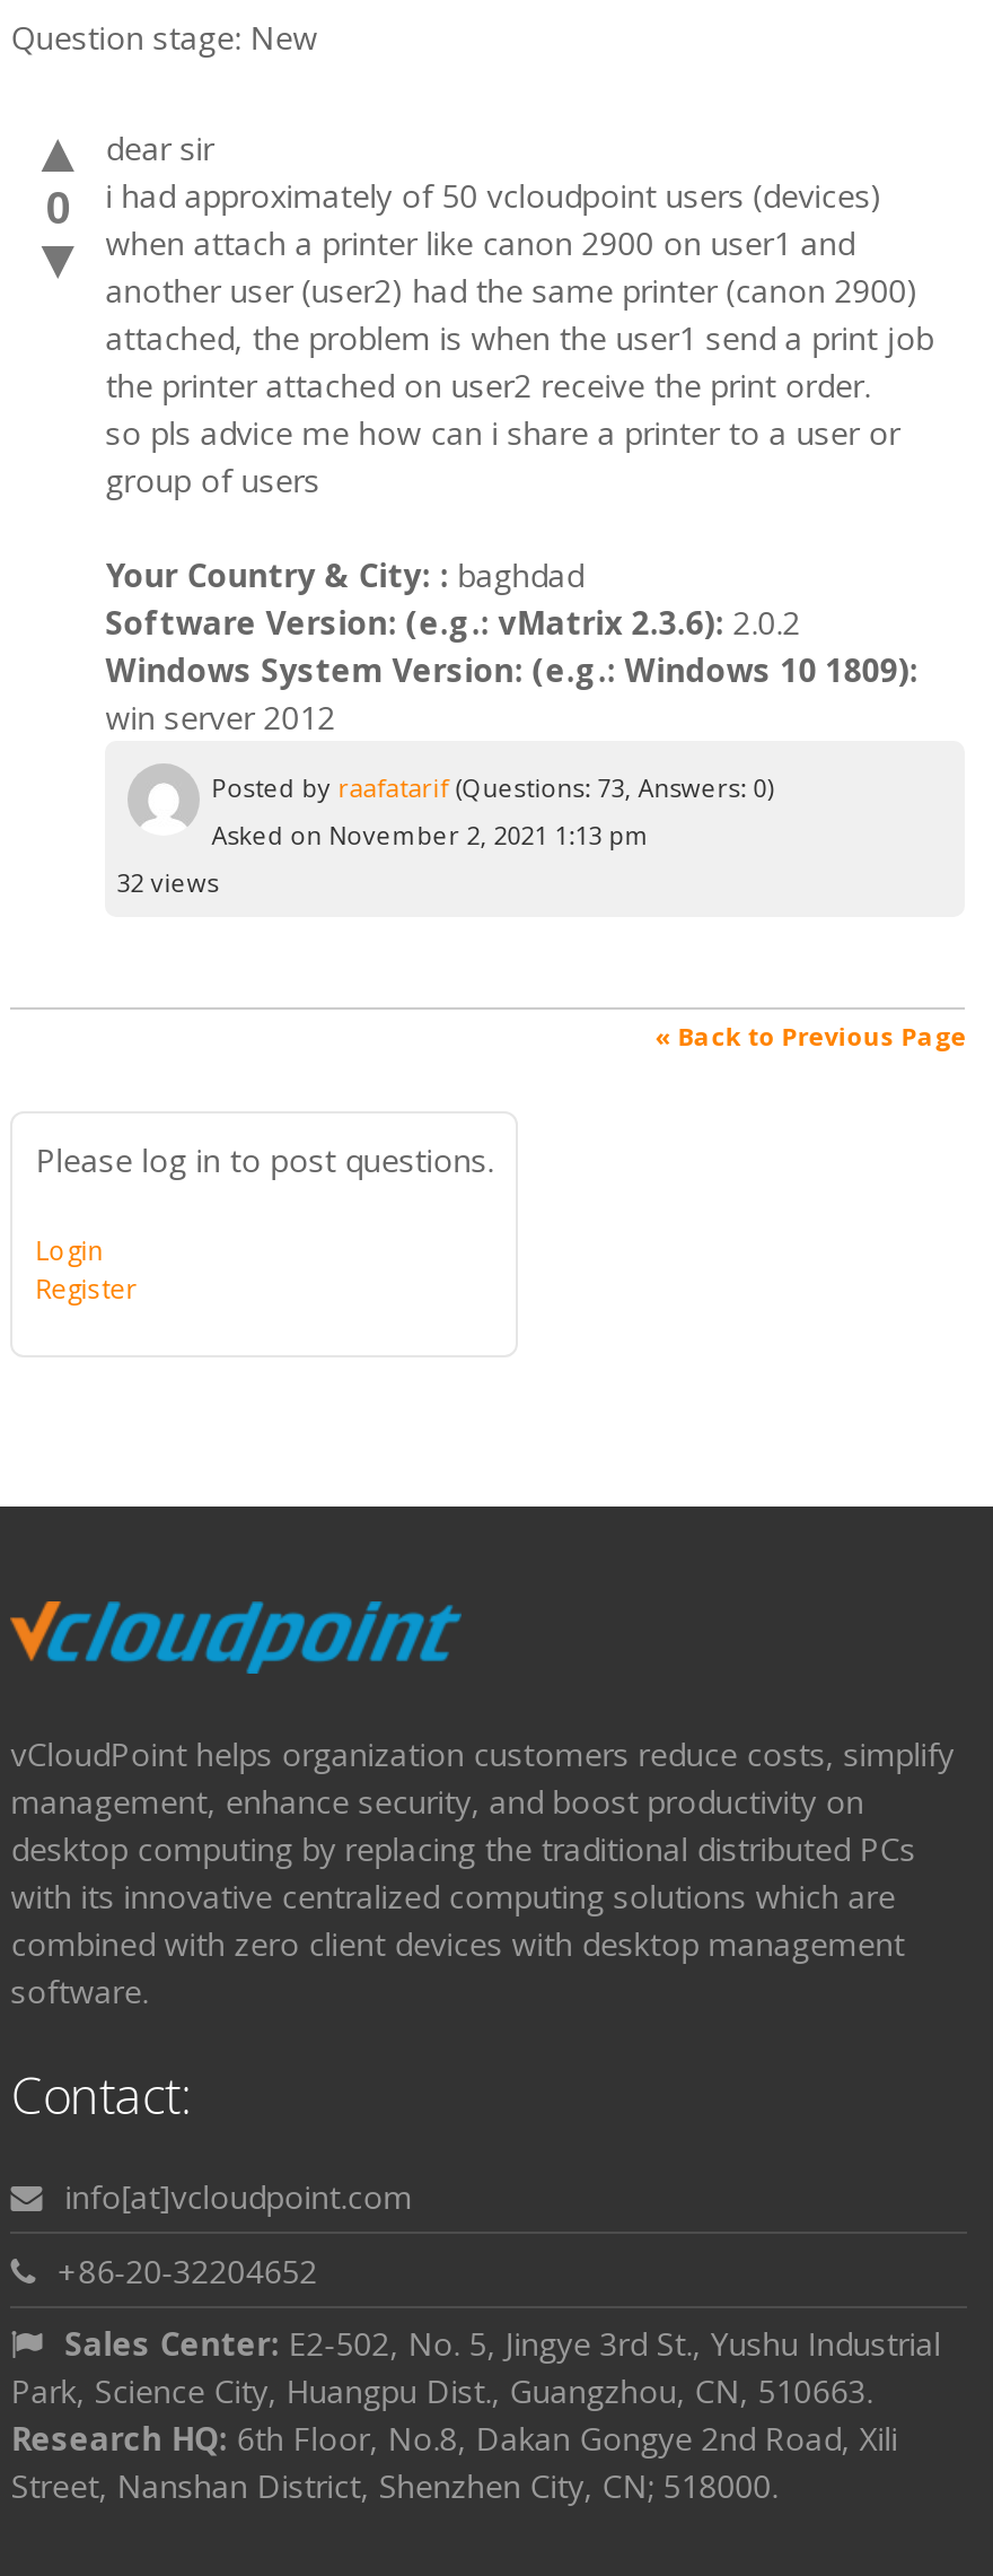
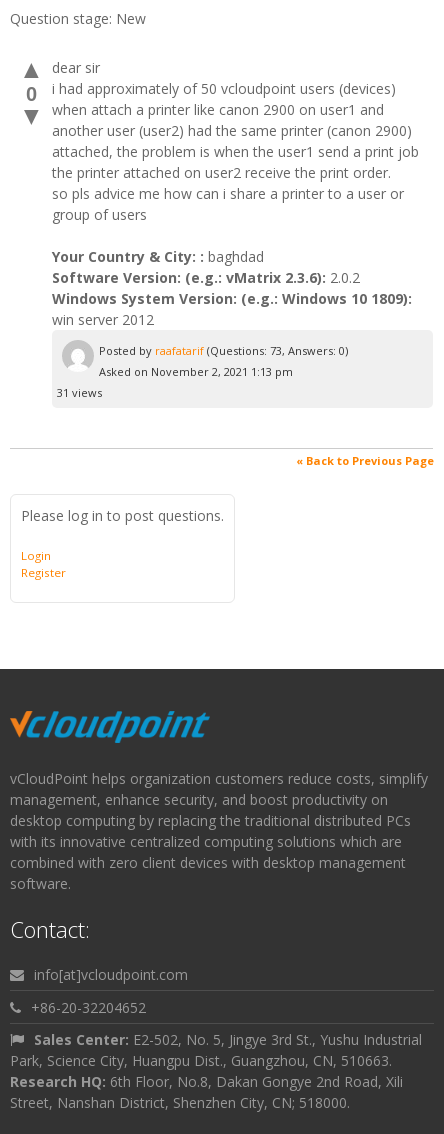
- 32 views
+ 31 views
